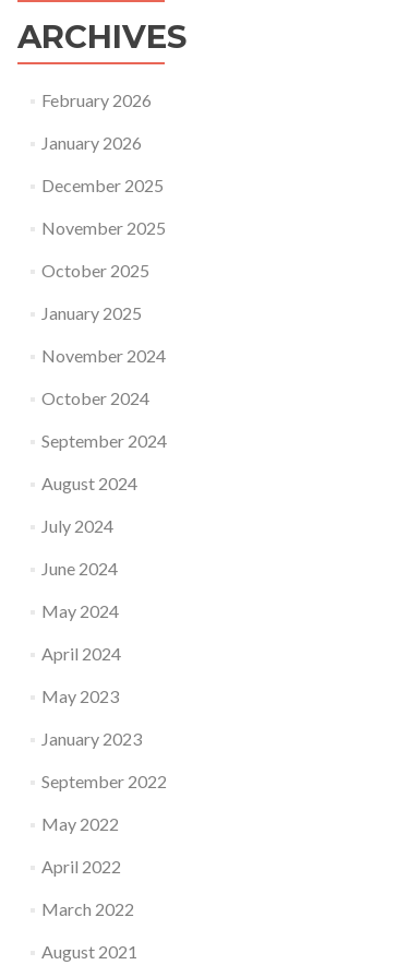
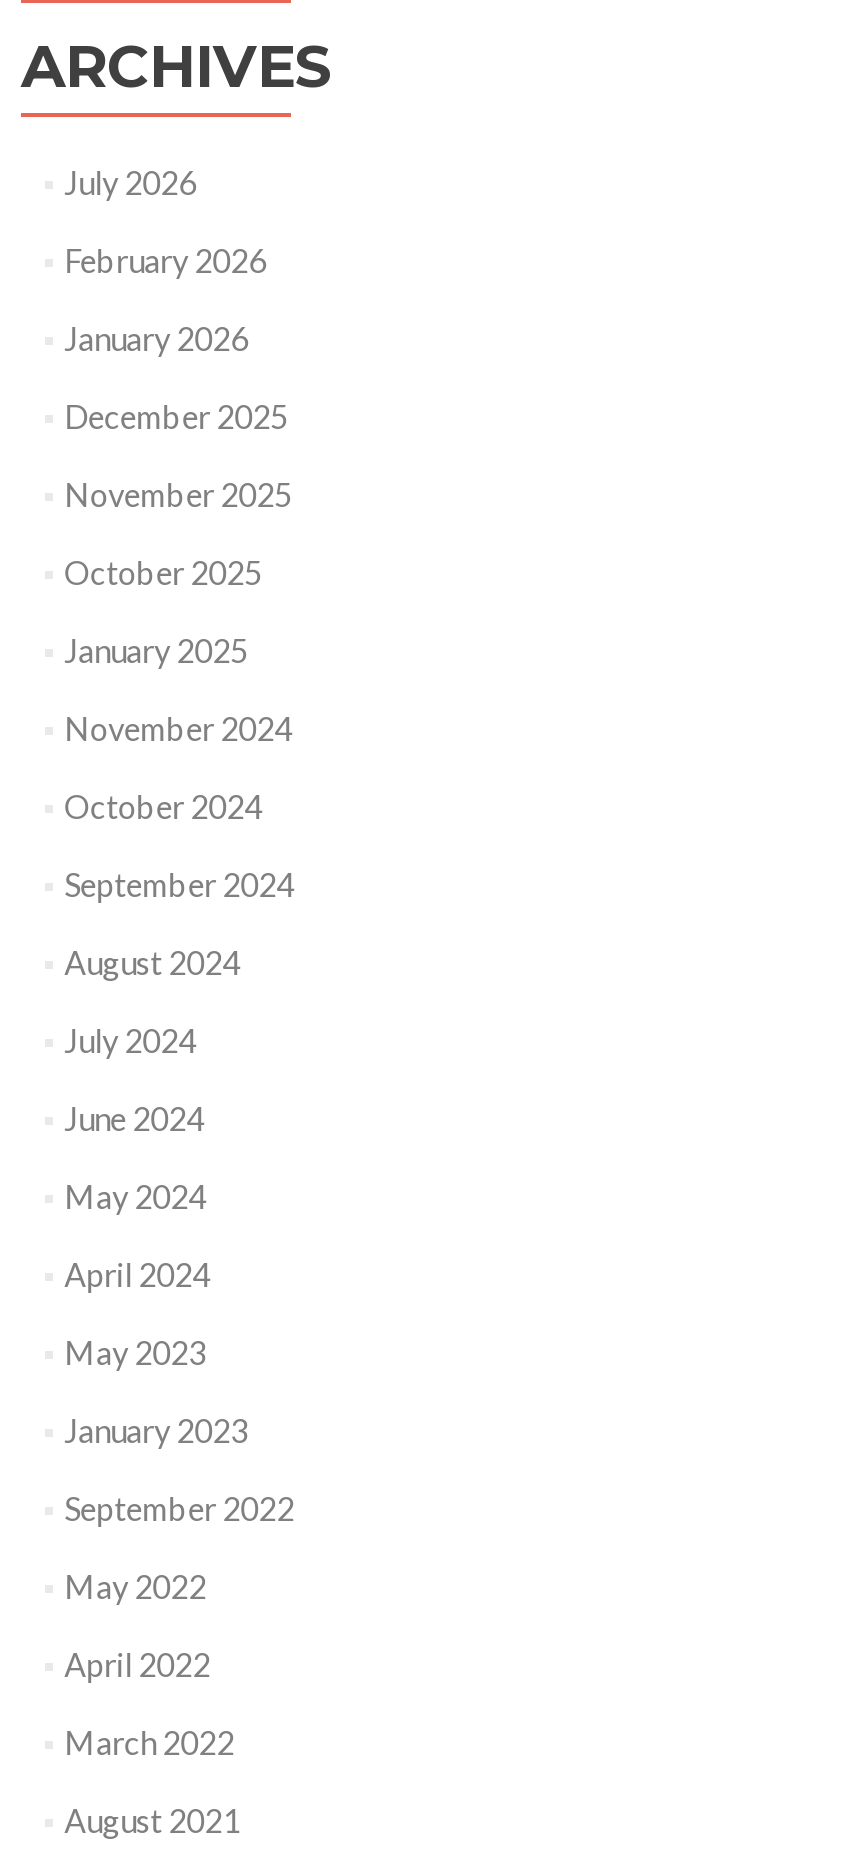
+ July 2026
